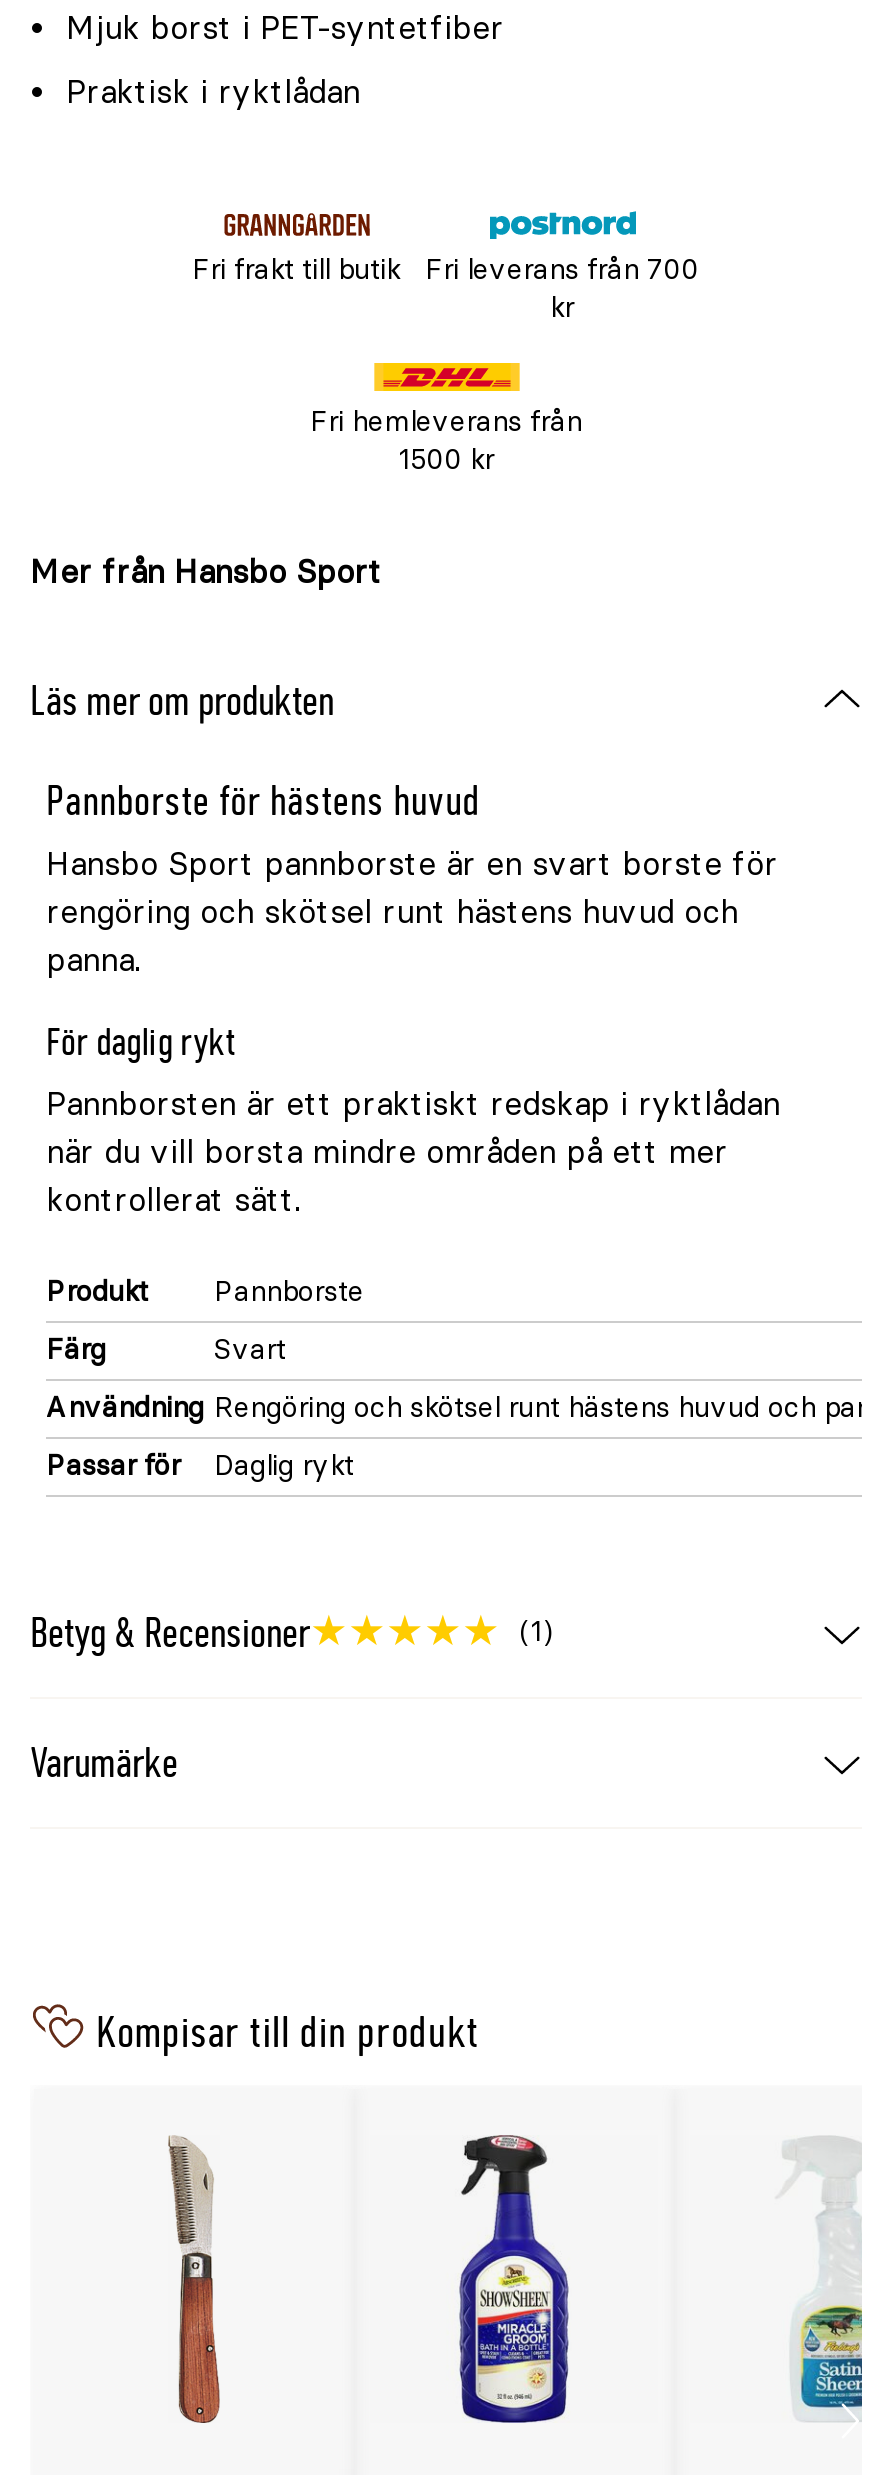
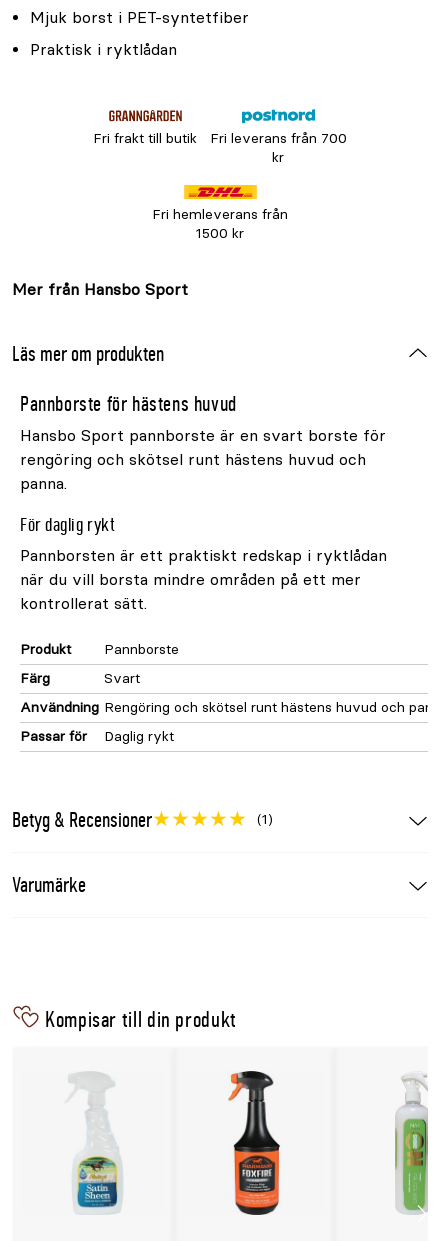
- [image]
+ [image]

- [image]
+ [image]

- [image]
+ [image]
